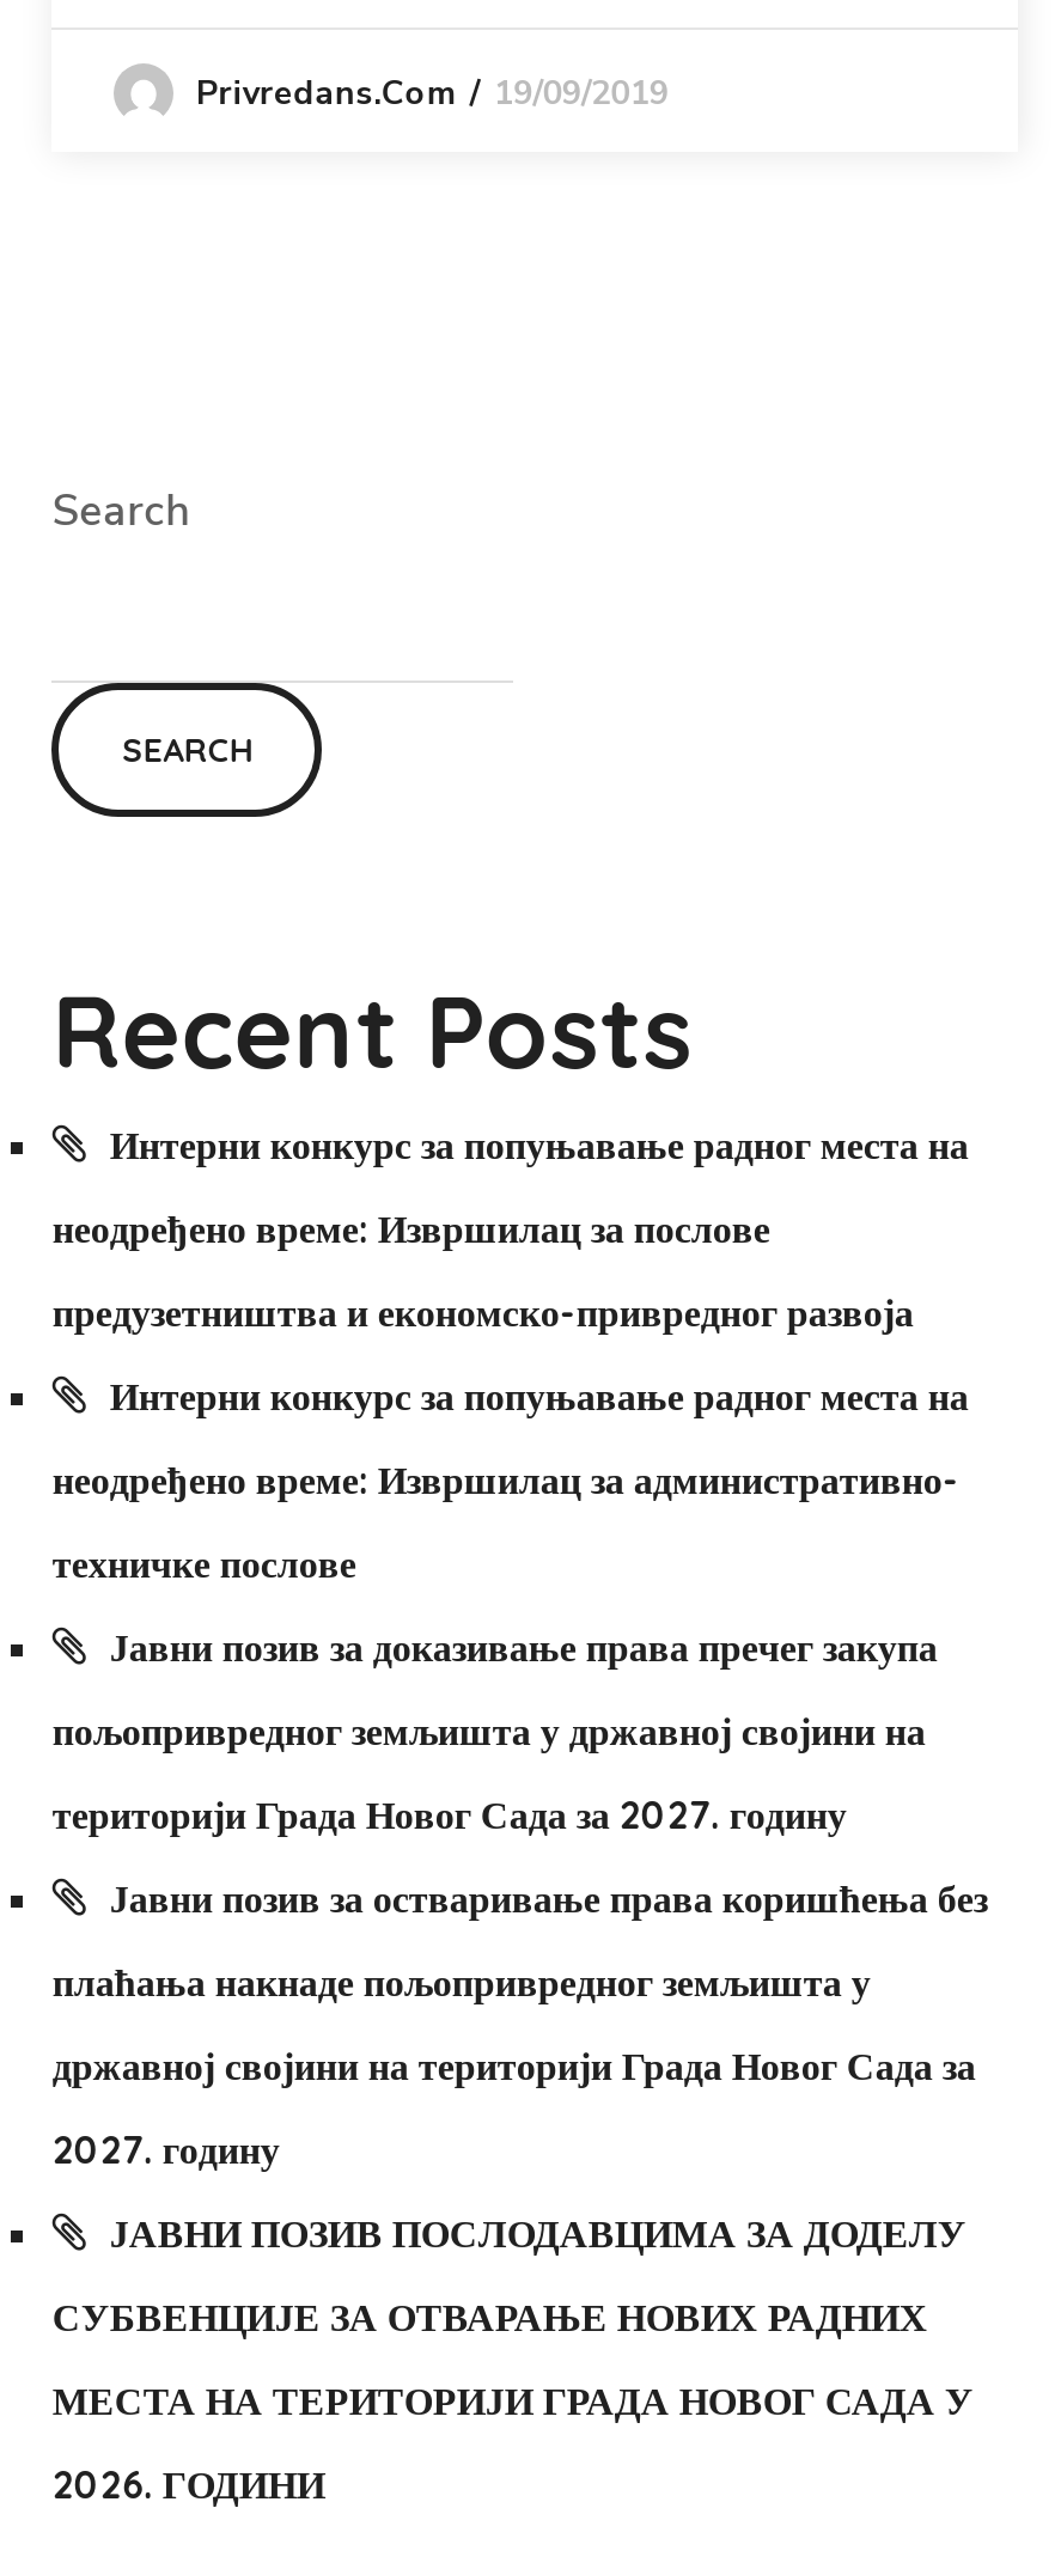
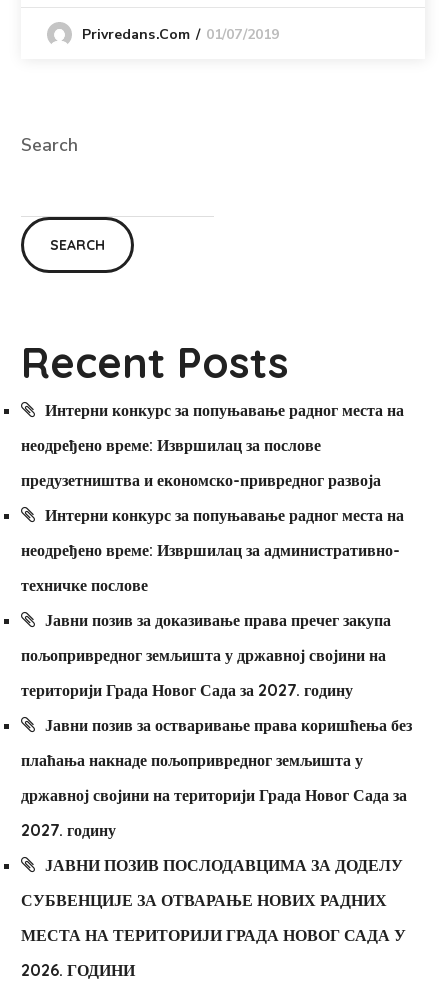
- Privredans.com 19/09/2019
+ Privredans.com 01/07/2019
